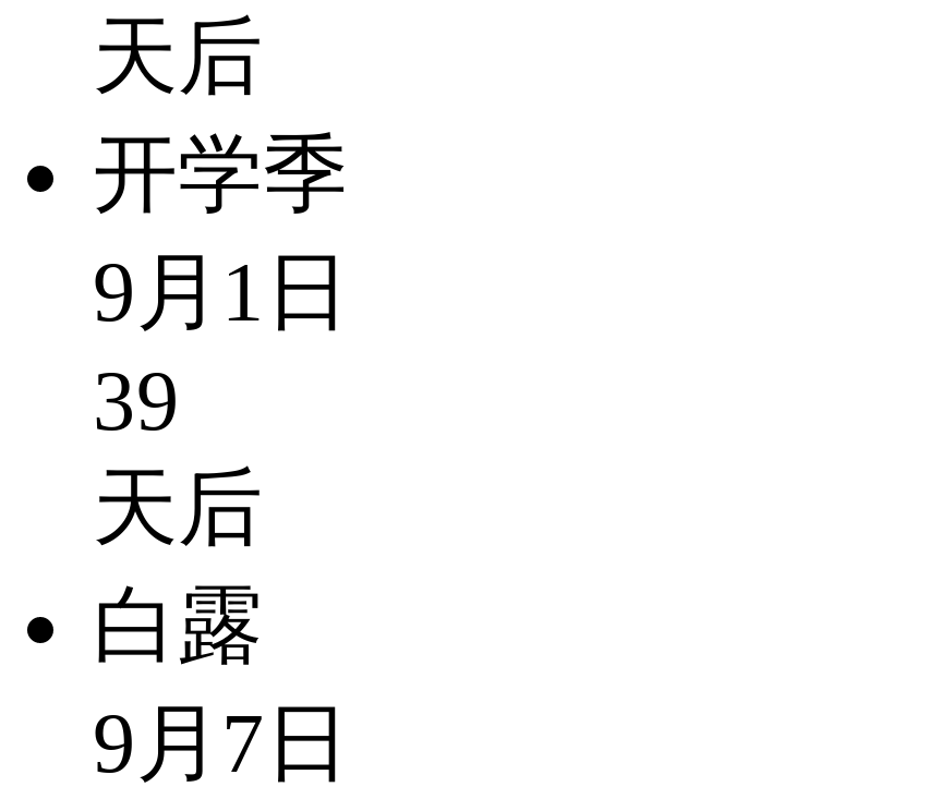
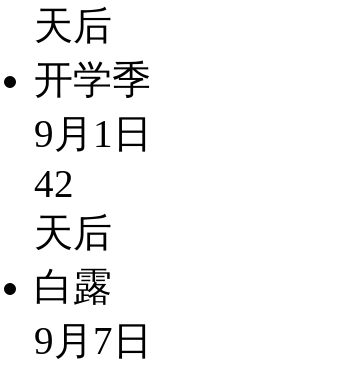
- 39
+ 42
